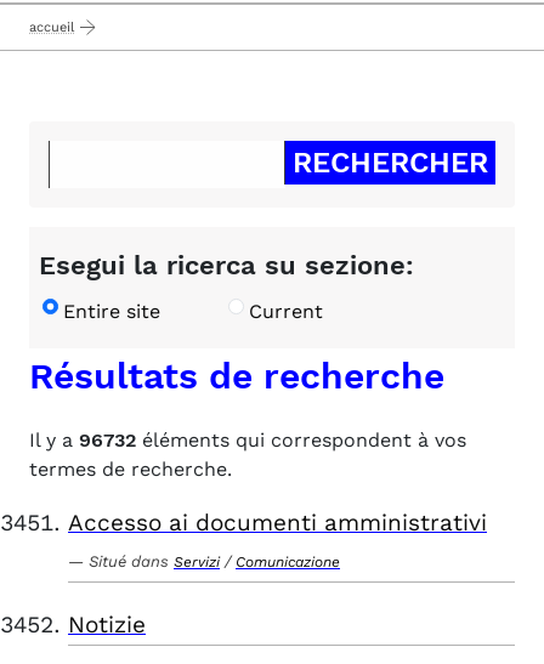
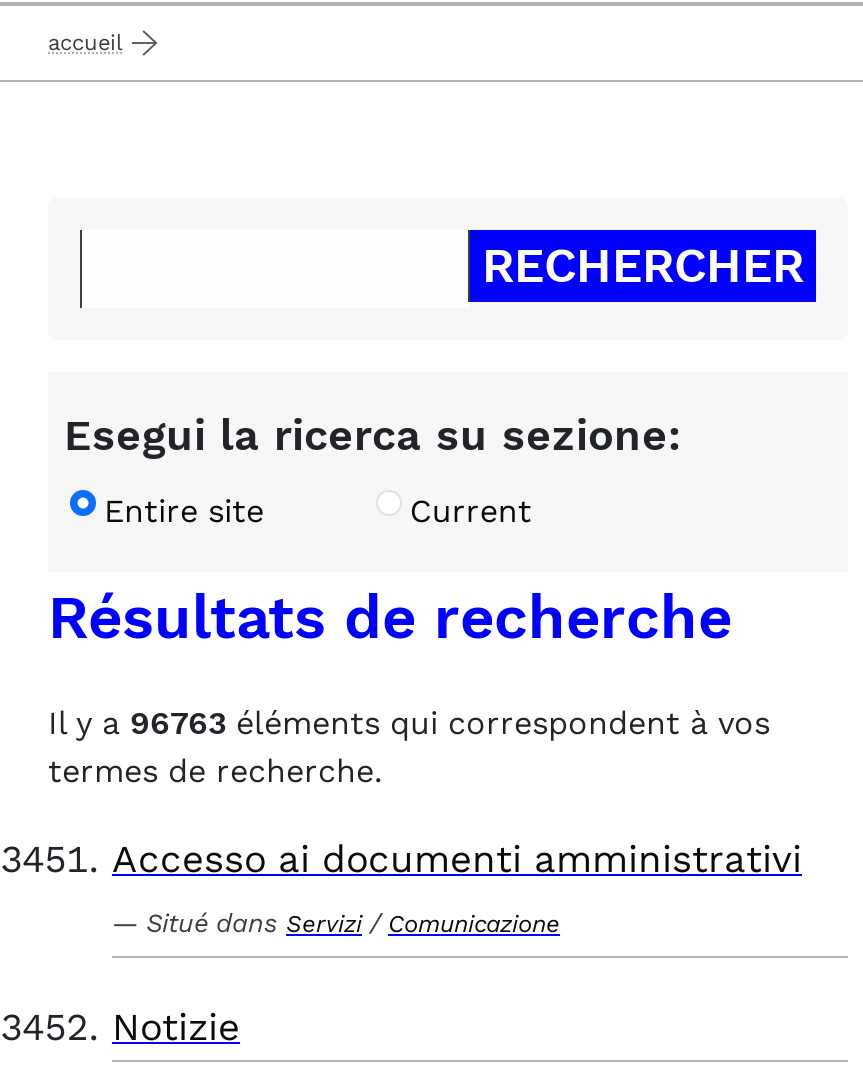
- Il y a 96732 éléments qui correspondent à vos
+ Il y a 96763 éléments qui correspondent à vos
